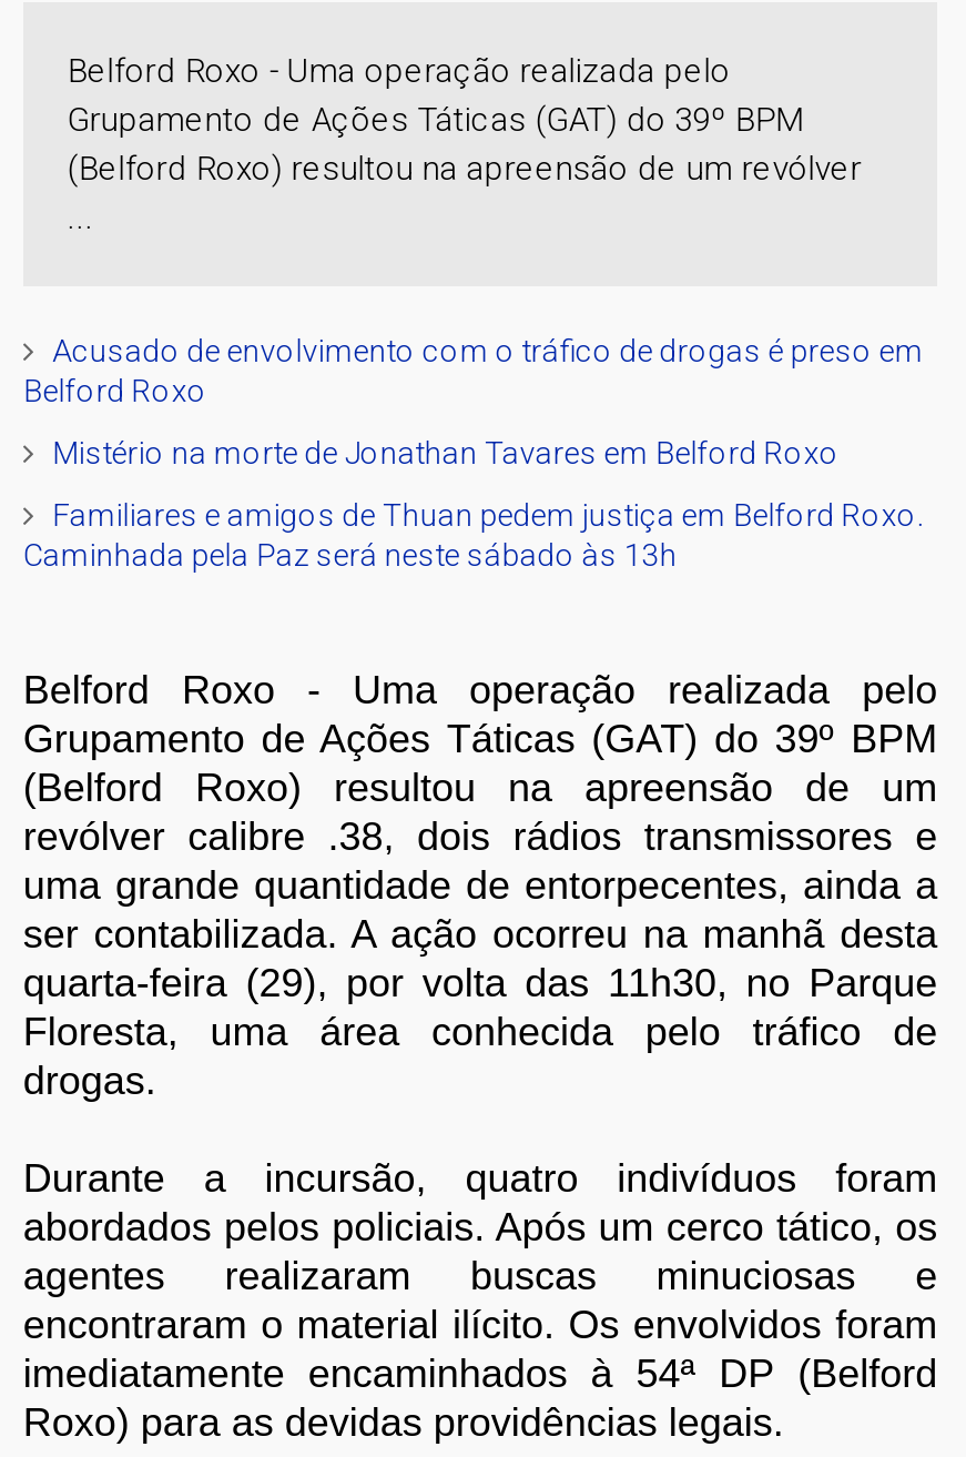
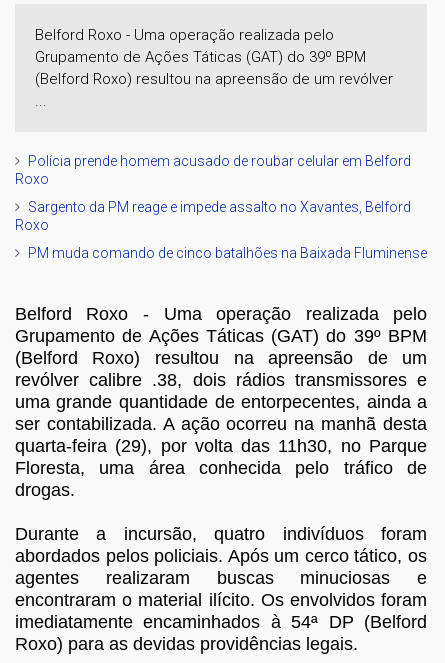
- Acusado de envolvimento com o tráfico de drogas é preso em
- Belford Roxo
+ Polícia prende homem acusado de roubar celular em Belford
+ Roxo

- Mistério na morte de Jonathan Tavares em Belford Roxo
+ Sargento da PM reage e impede assalto no Xavantes, Belford
+ Roxo

- Familiares e amigos de Thuan pedem justiça em Belford Roxo.
- Caminhada pela Paz será neste sábado às 13h
+ PM muda comando de cinco batalhões na Baixada Fluminense
